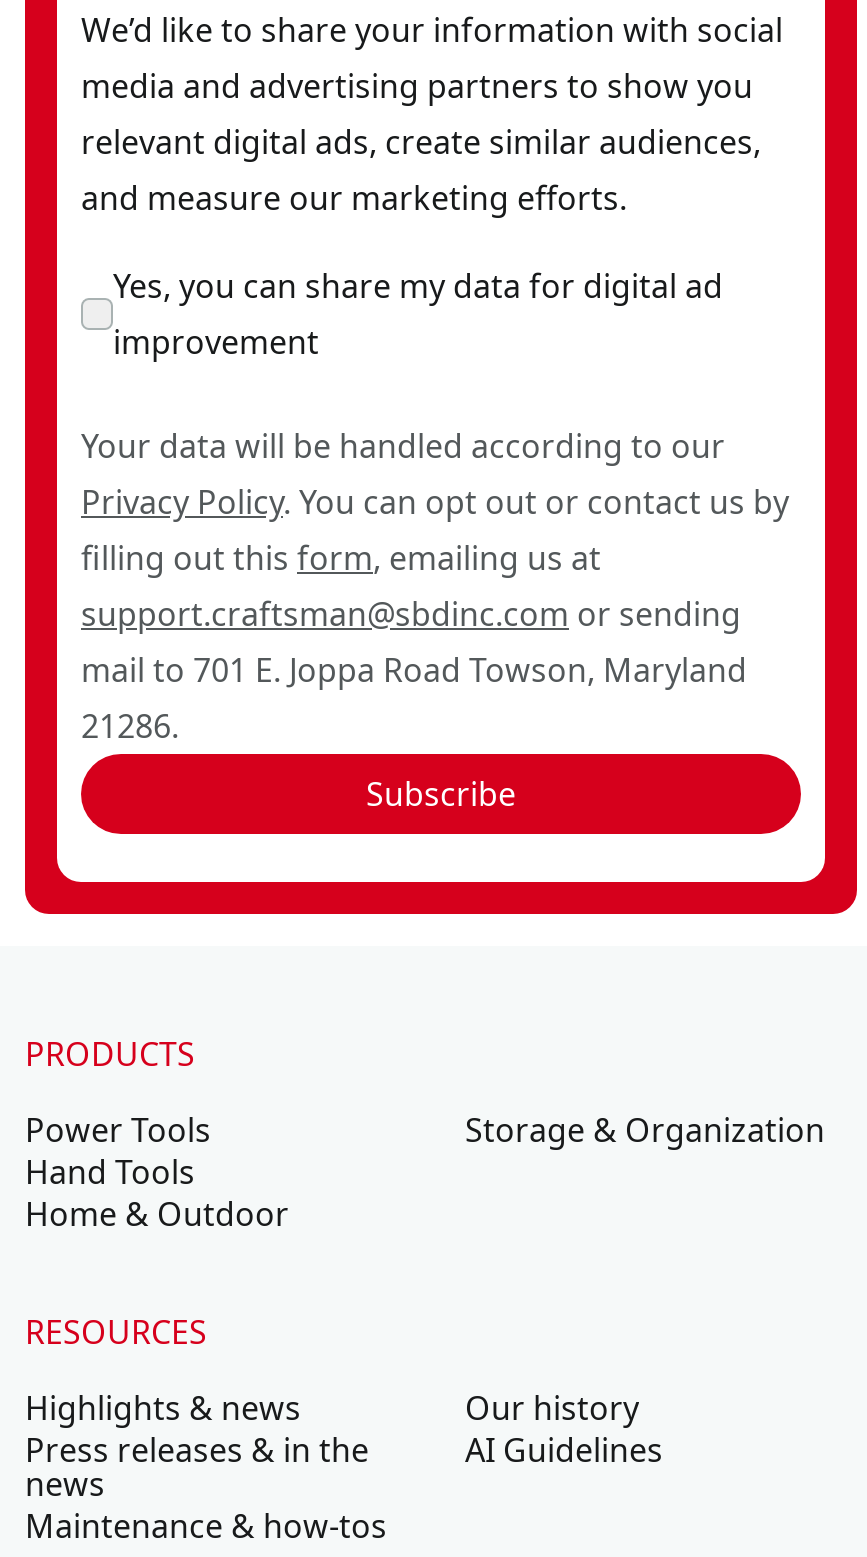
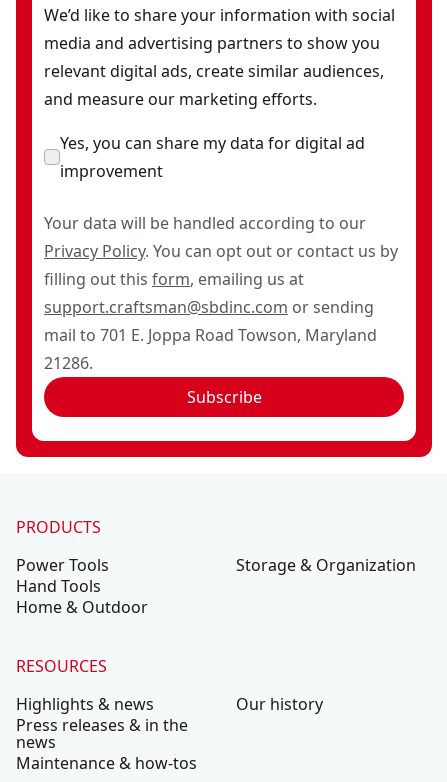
- AI Guidelines
